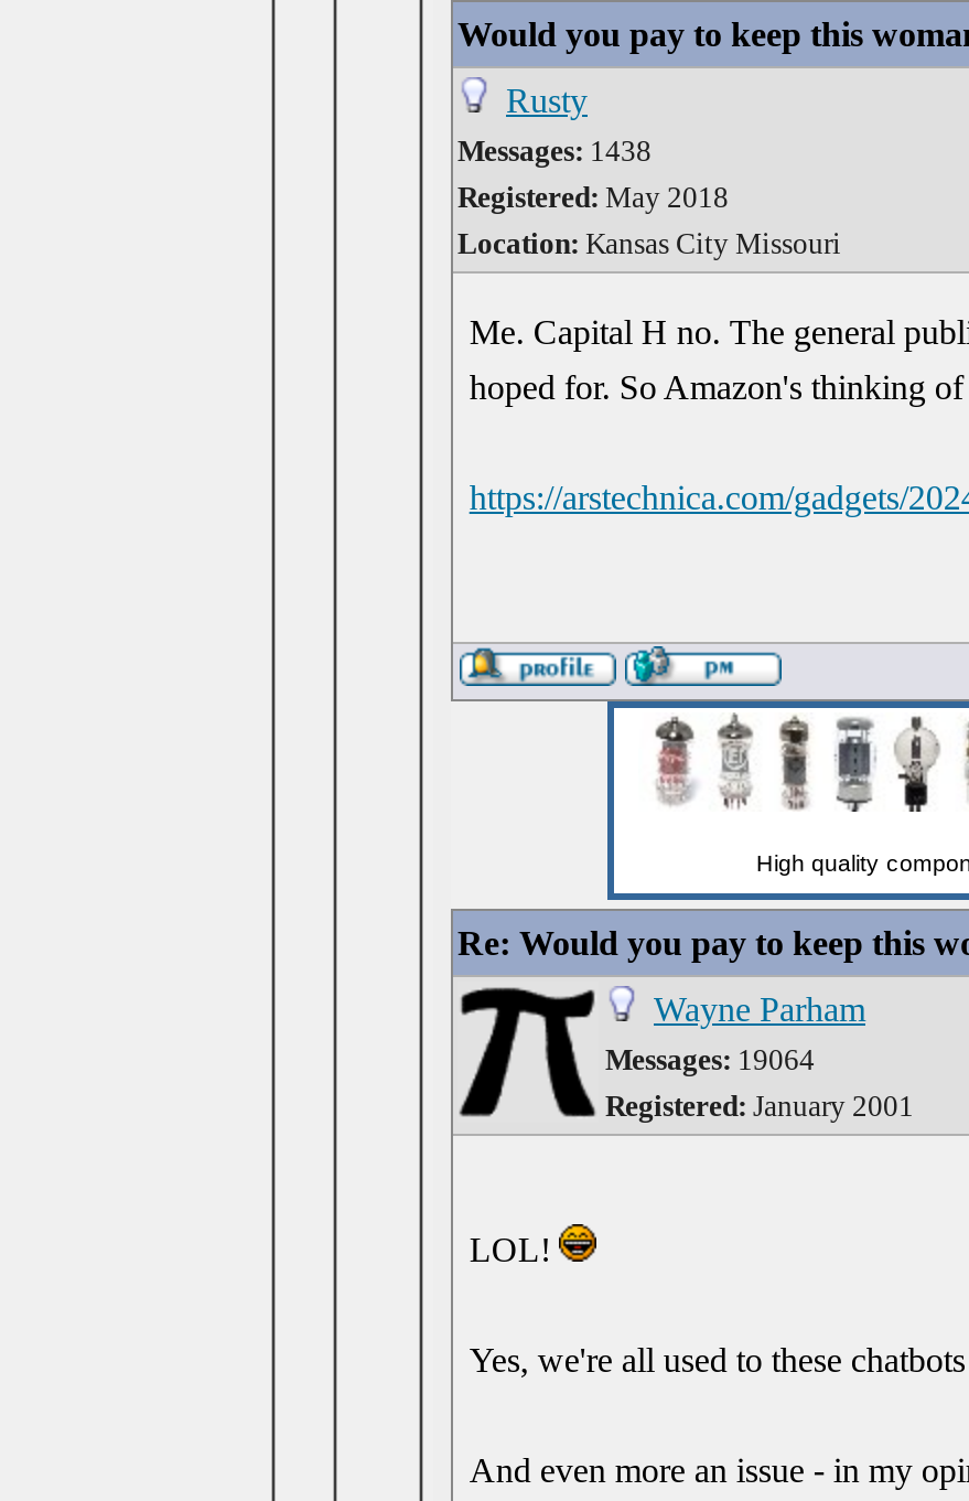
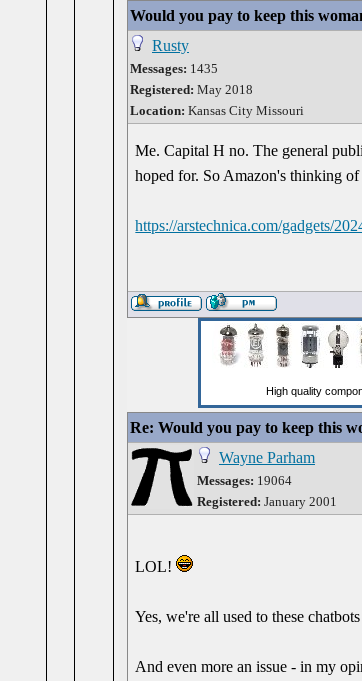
- Messages: 1438
+ Messages: 1435
